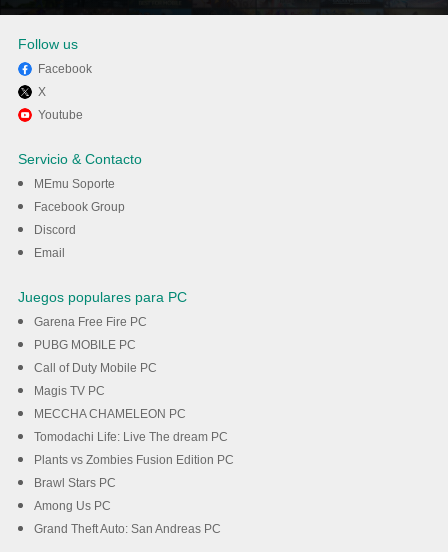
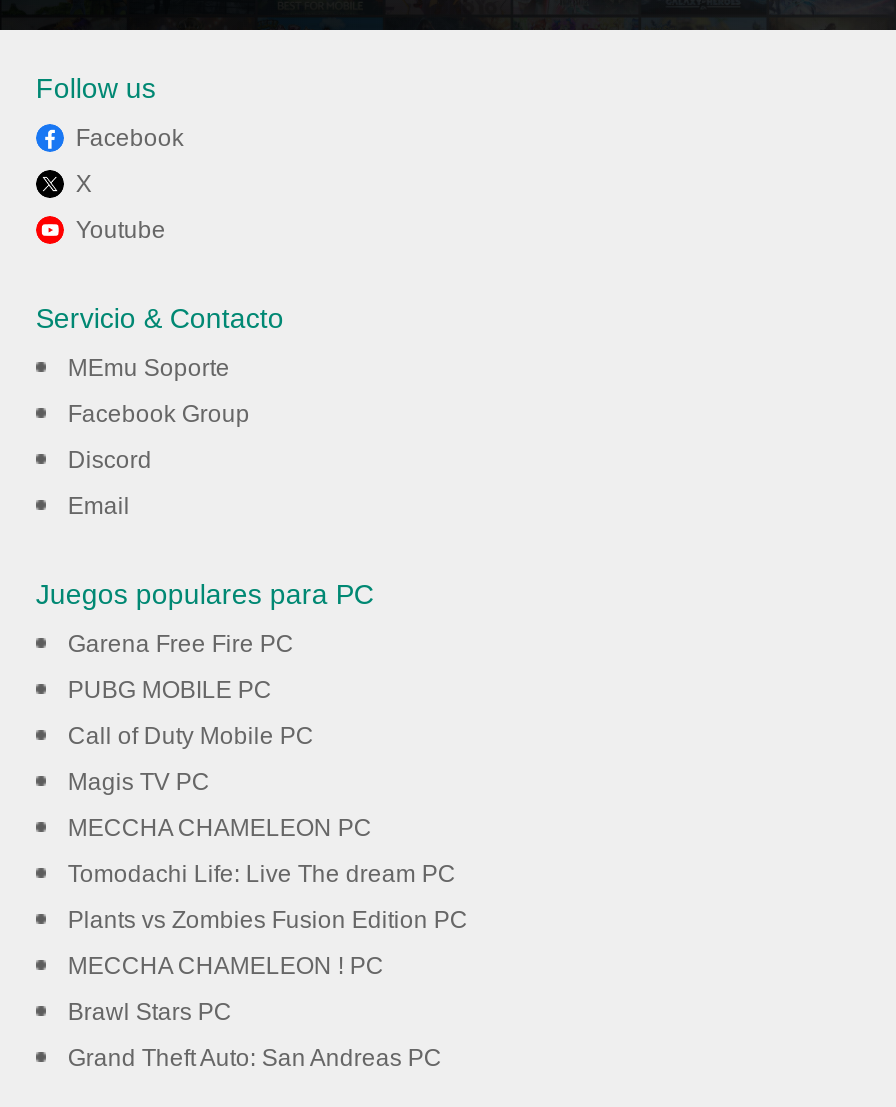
+ MECCHA CHAMELEON ! PC

moved down: Brawl Stars PC

- Among Us PC
